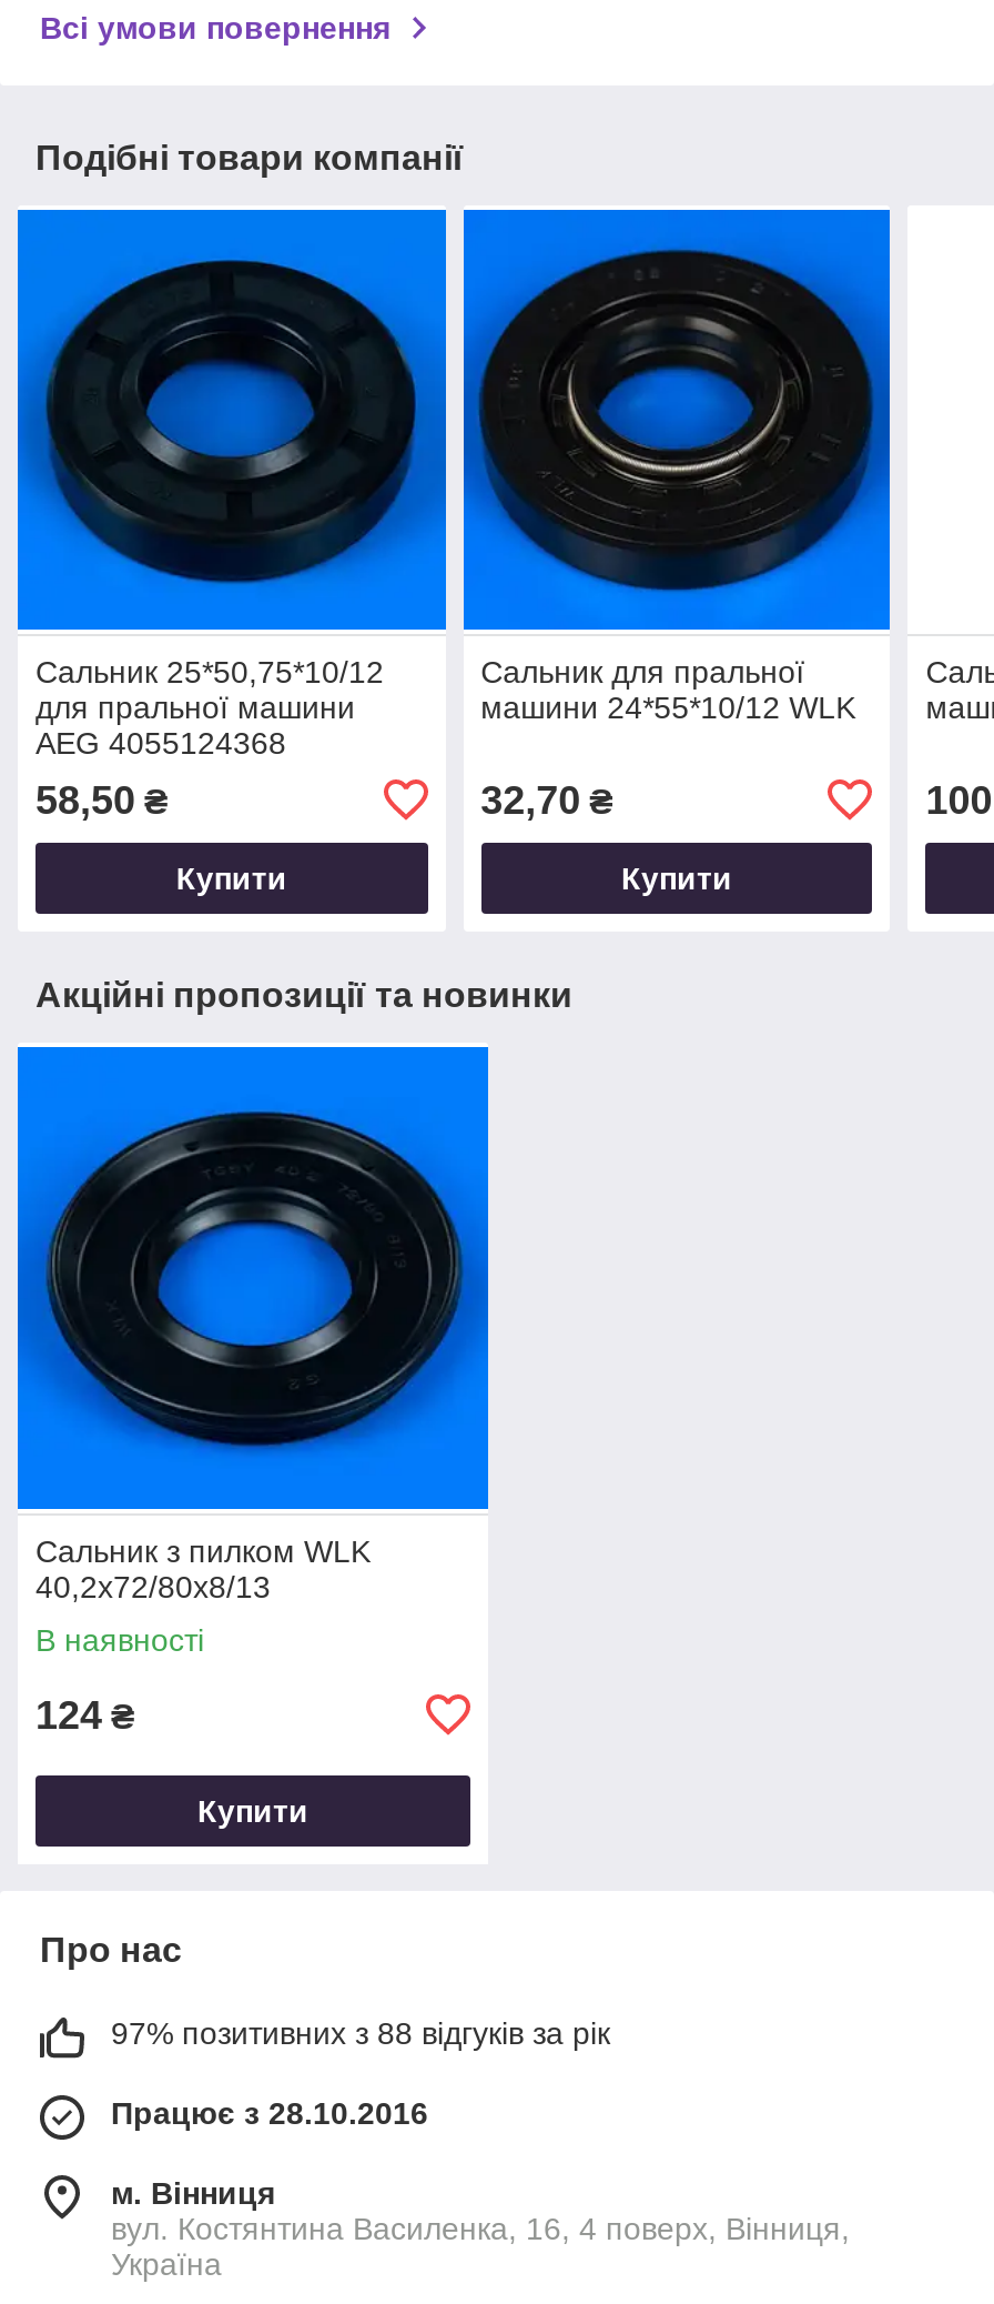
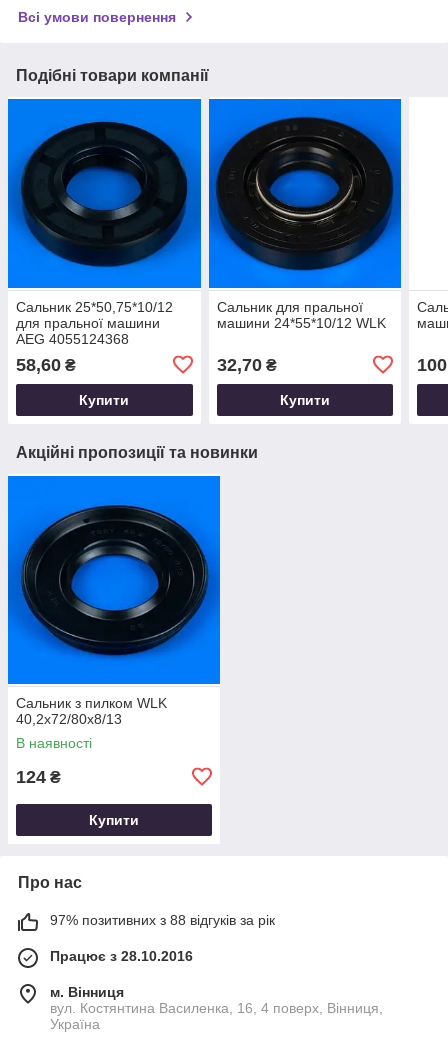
- 58,50 ₴
+ 58,60 ₴
